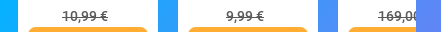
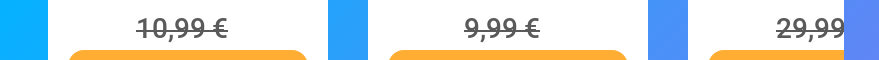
- 169,00 €
+ 29,99 €
